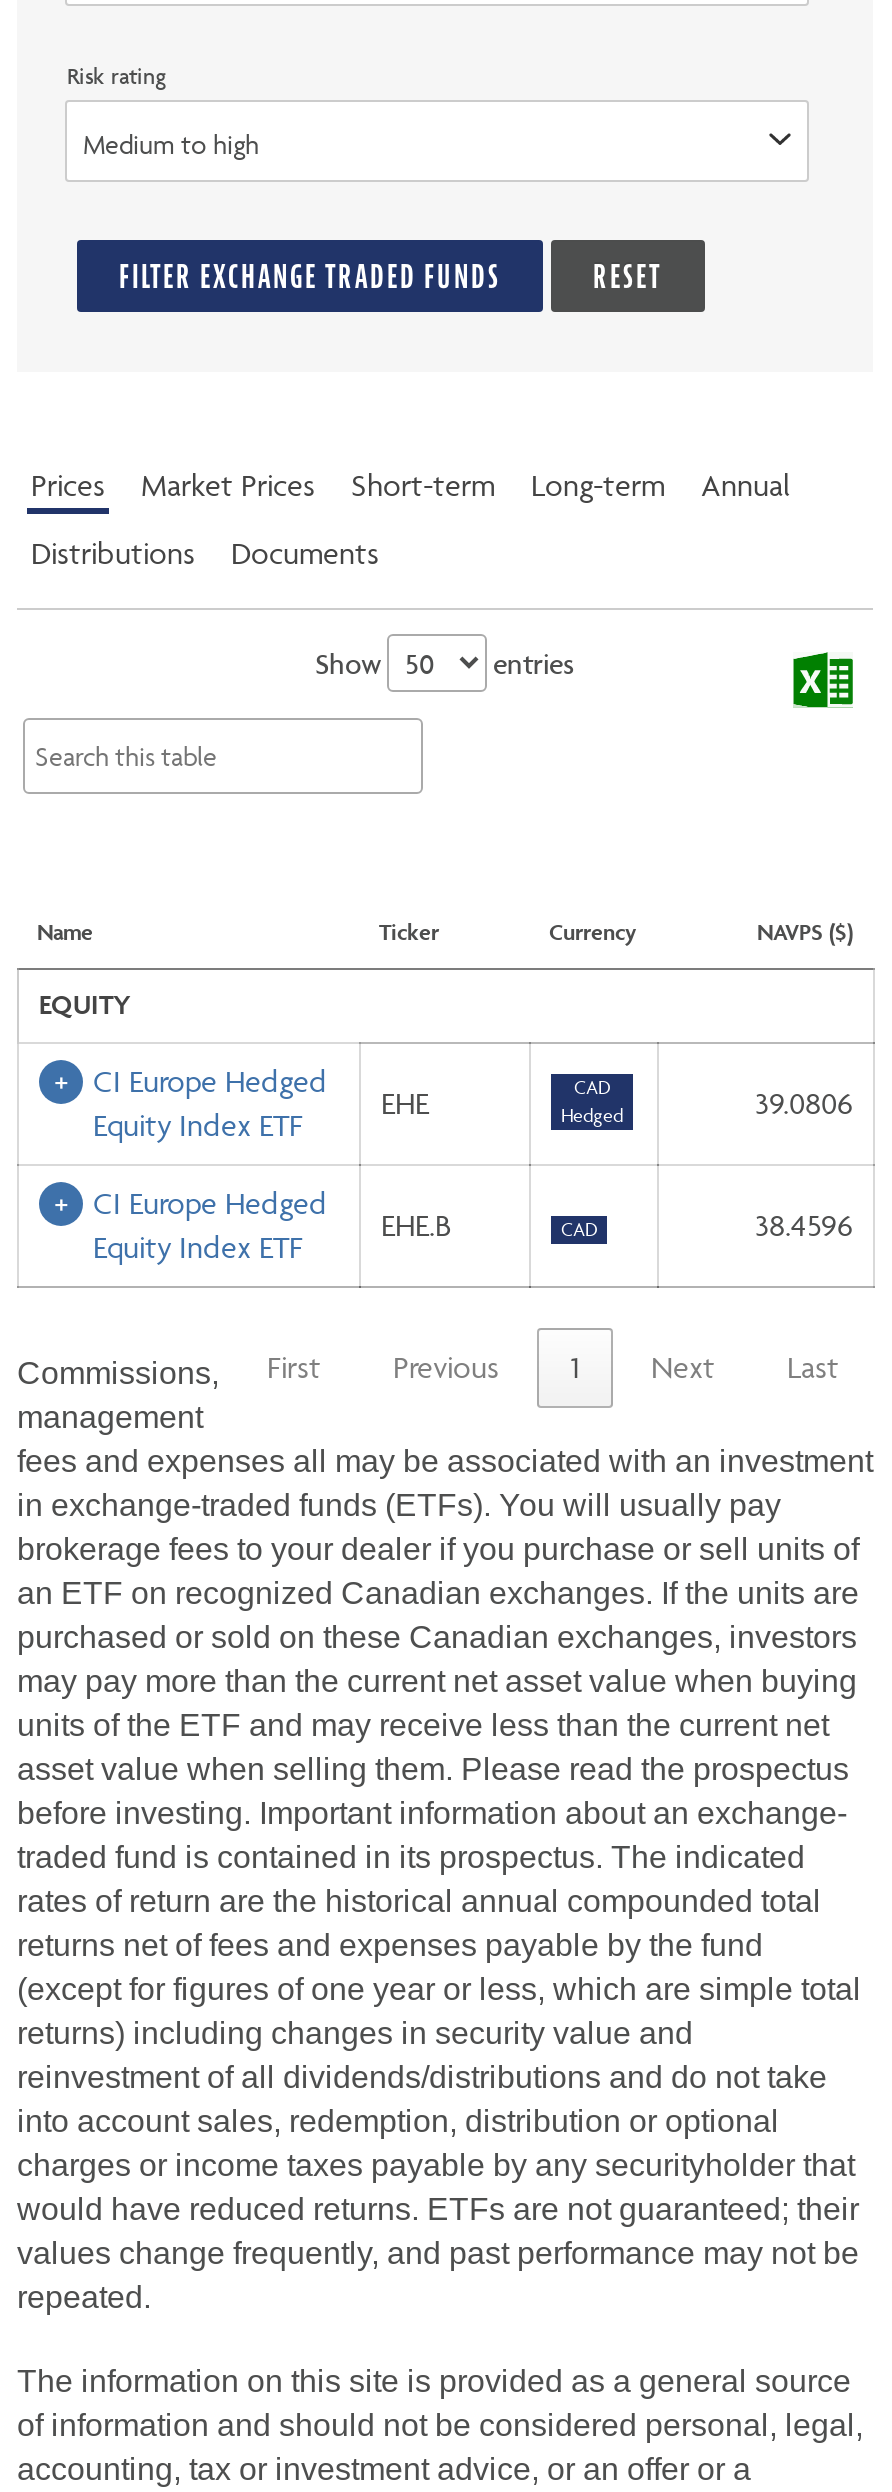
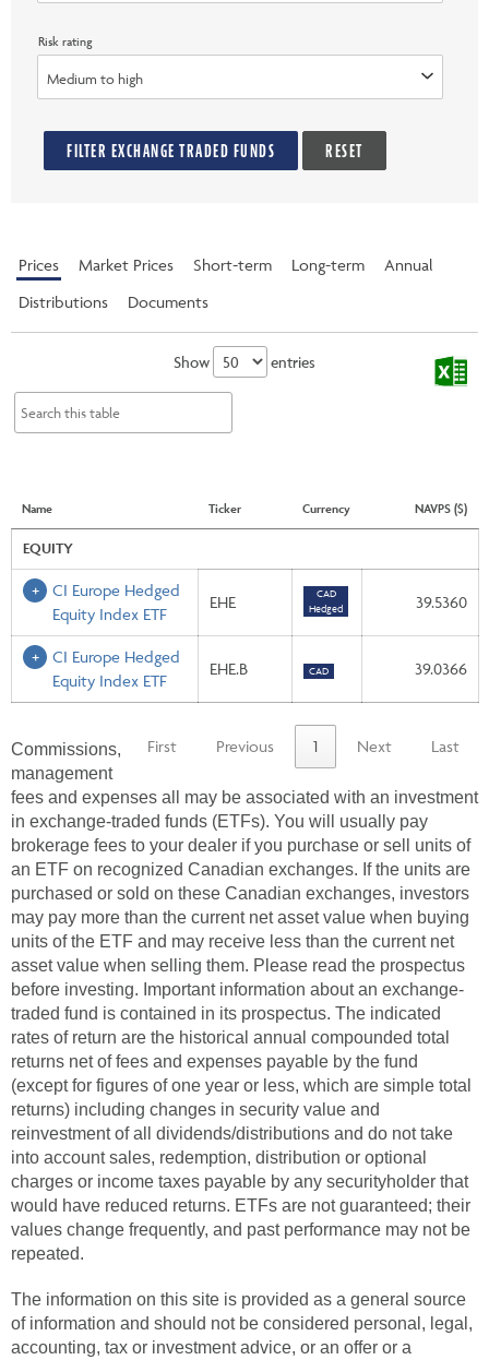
- 39.0806
+ 39.5360

- 38.4596
+ 39.0366
